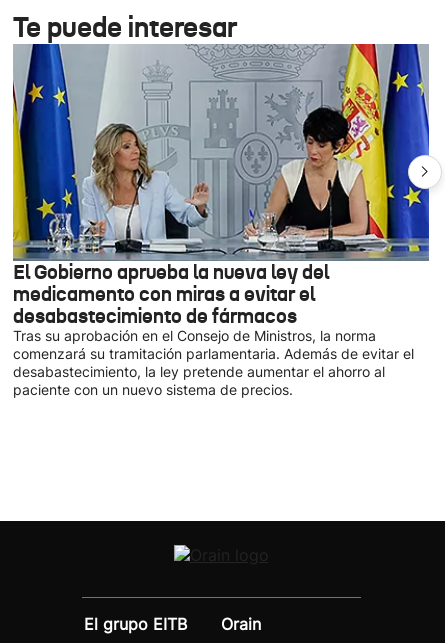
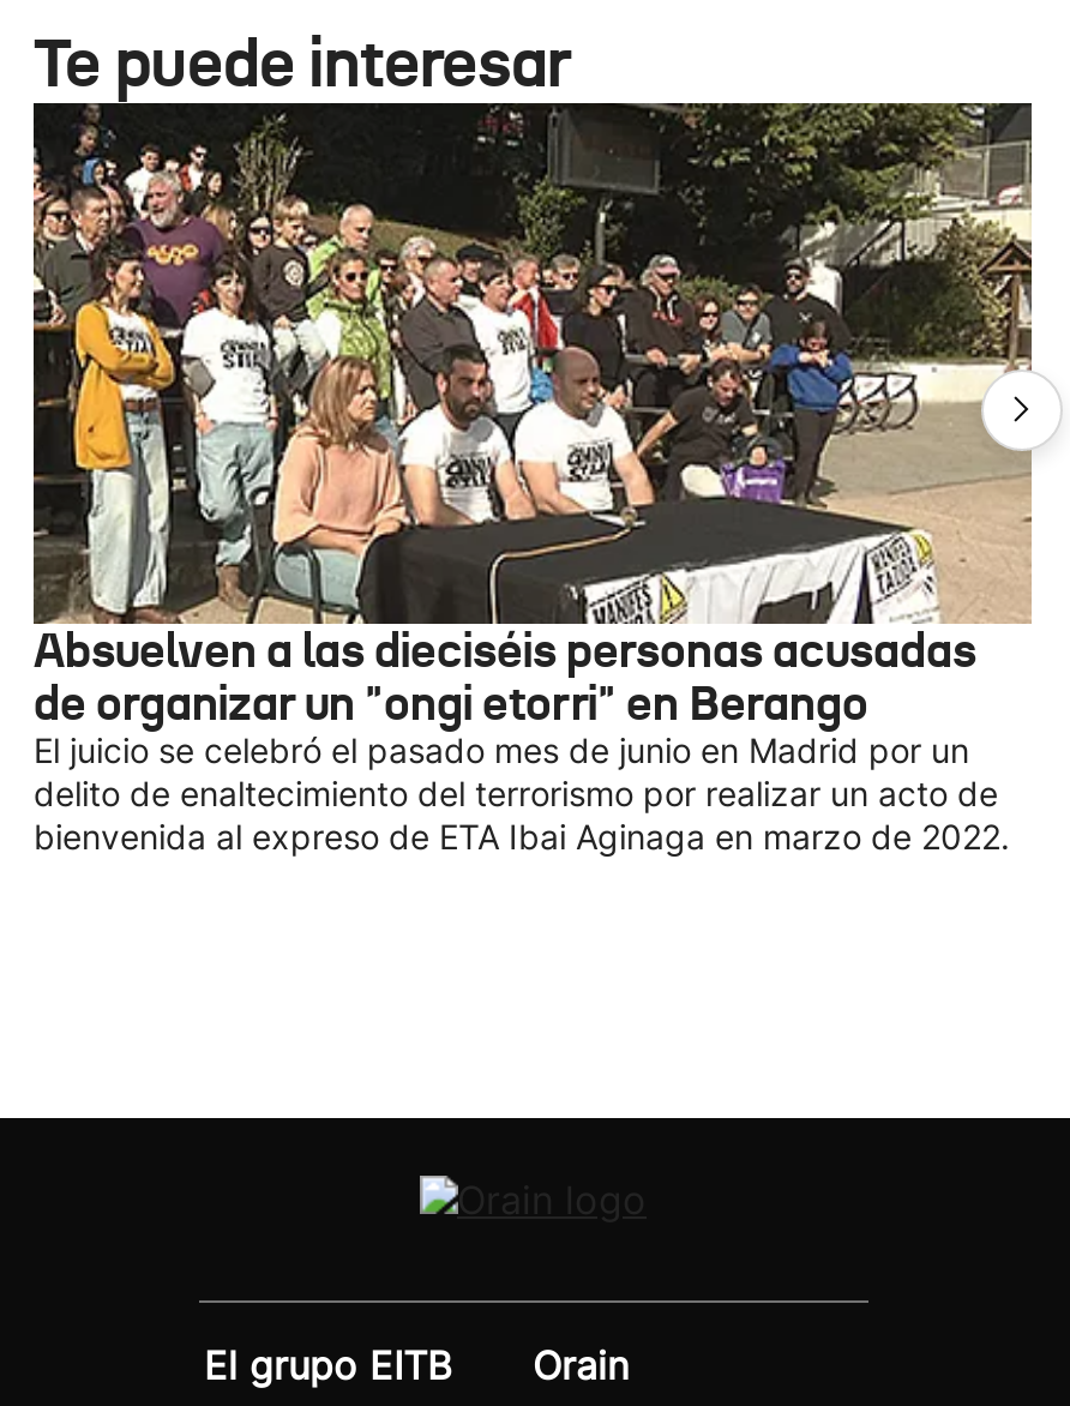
- [image]
- El Gobierno aprueba la nueva ley del
- medicamento con miras a evitar el
- desabastecimiento de fármacos
- Tras su aprobación en el Consejo de Ministros, la norma
- comenzará su tramitación parlamentaria. Además de evitar el
- desabastecimiento, la ley pretende aumentar el ahorro al
- paciente con un nuevo sistema de precios.
+ [image]
+ Absuelven a las dieciséis personas acusadas
+ de organizar un "ongi etorri" en Berango
+ El juicio se celebró el pasado mes de junio en Madrid por un
+ delito de enaltecimiento del terrorismo por realizar un acto de
+ bienvenida al expreso de ETA Ibai Aginaga en marzo de 2022.
